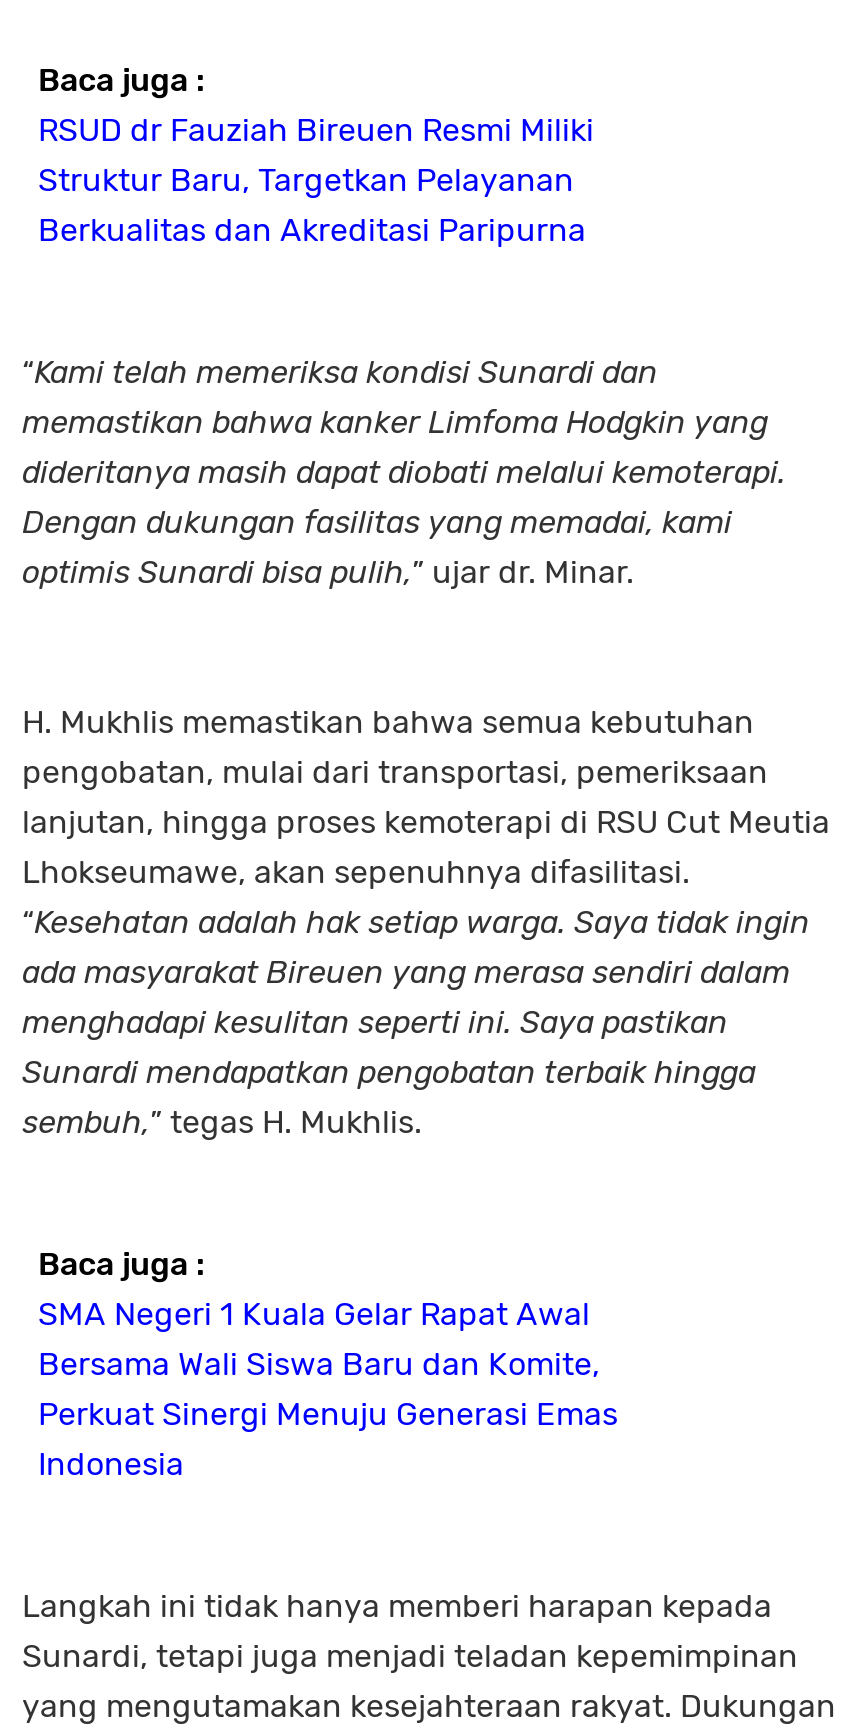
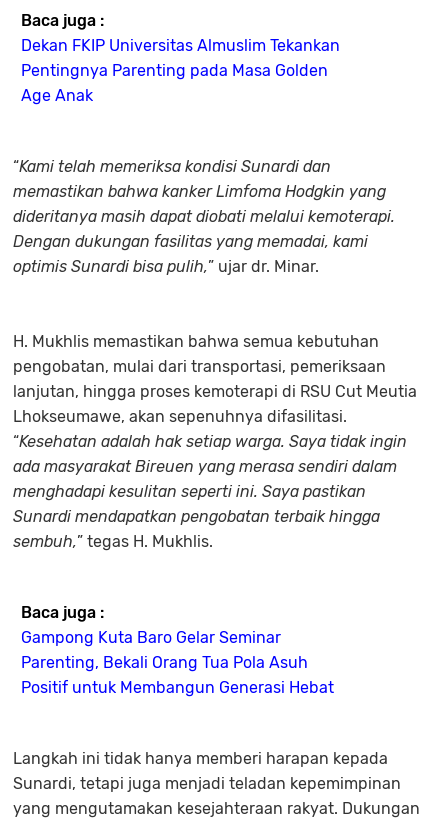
- RSUD dr Fauziah Bireuen Resmi Miliki
- Struktur Baru, Targetkan Pelayanan
- Berkualitas dan Akreditasi Paripurna
+ Dekan FKIP Universitas Almuslim Tekankan
+ Pentingnya Parenting pada Masa Golden
+ Age Anak

- SMA Negeri 1 Kuala Gelar Rapat Awal
- Bersama Wali Siswa Baru dan Komite,
- Perkuat Sinergi Menuju Generasi Emas
- Indonesia
+ Gampong Kuta Baro Gelar Seminar
+ Parenting, Bekali Orang Tua Pola Asuh
+ Positif untuk Membangun Generasi Hebat
